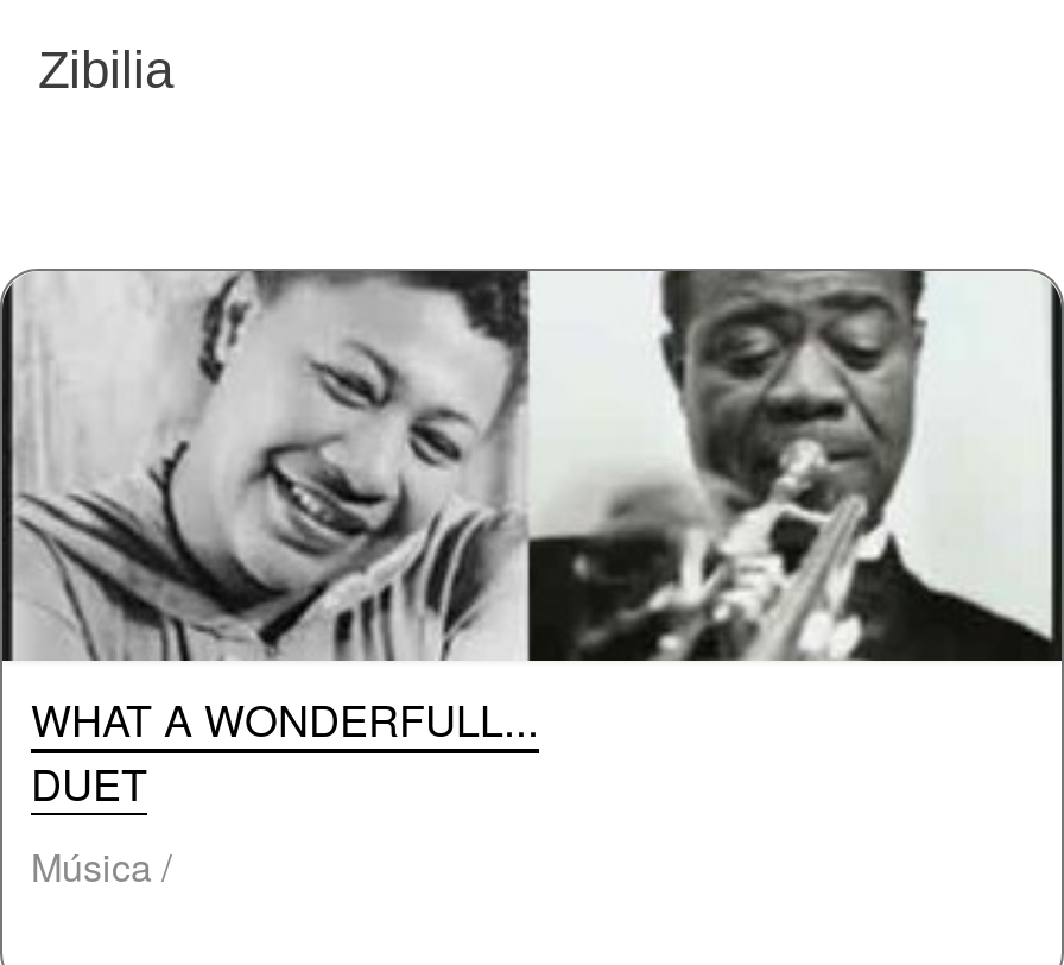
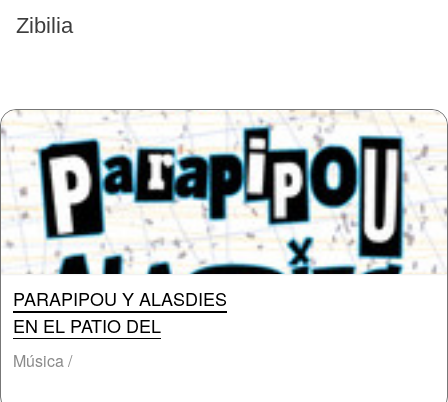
- [image]
- WHAT A WONDERFULL...
- DUET
+ [image]
+ PARAPIPOU Y ALASDIES
+ EN EL PATIO DEL
